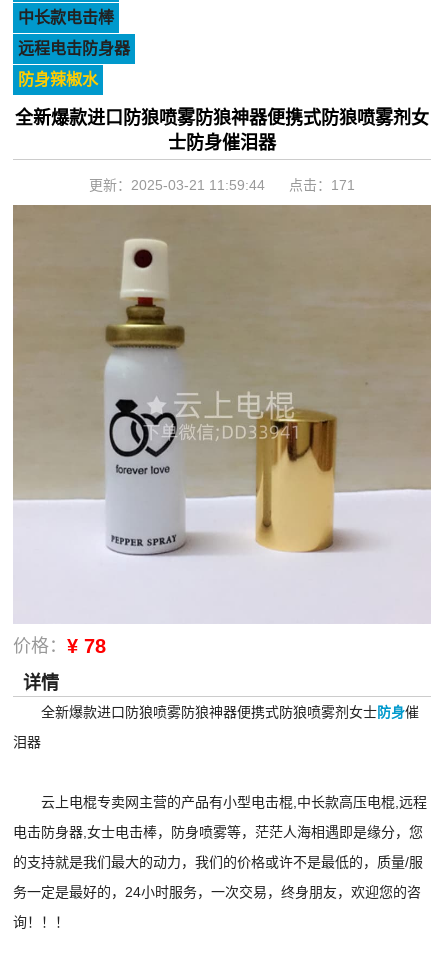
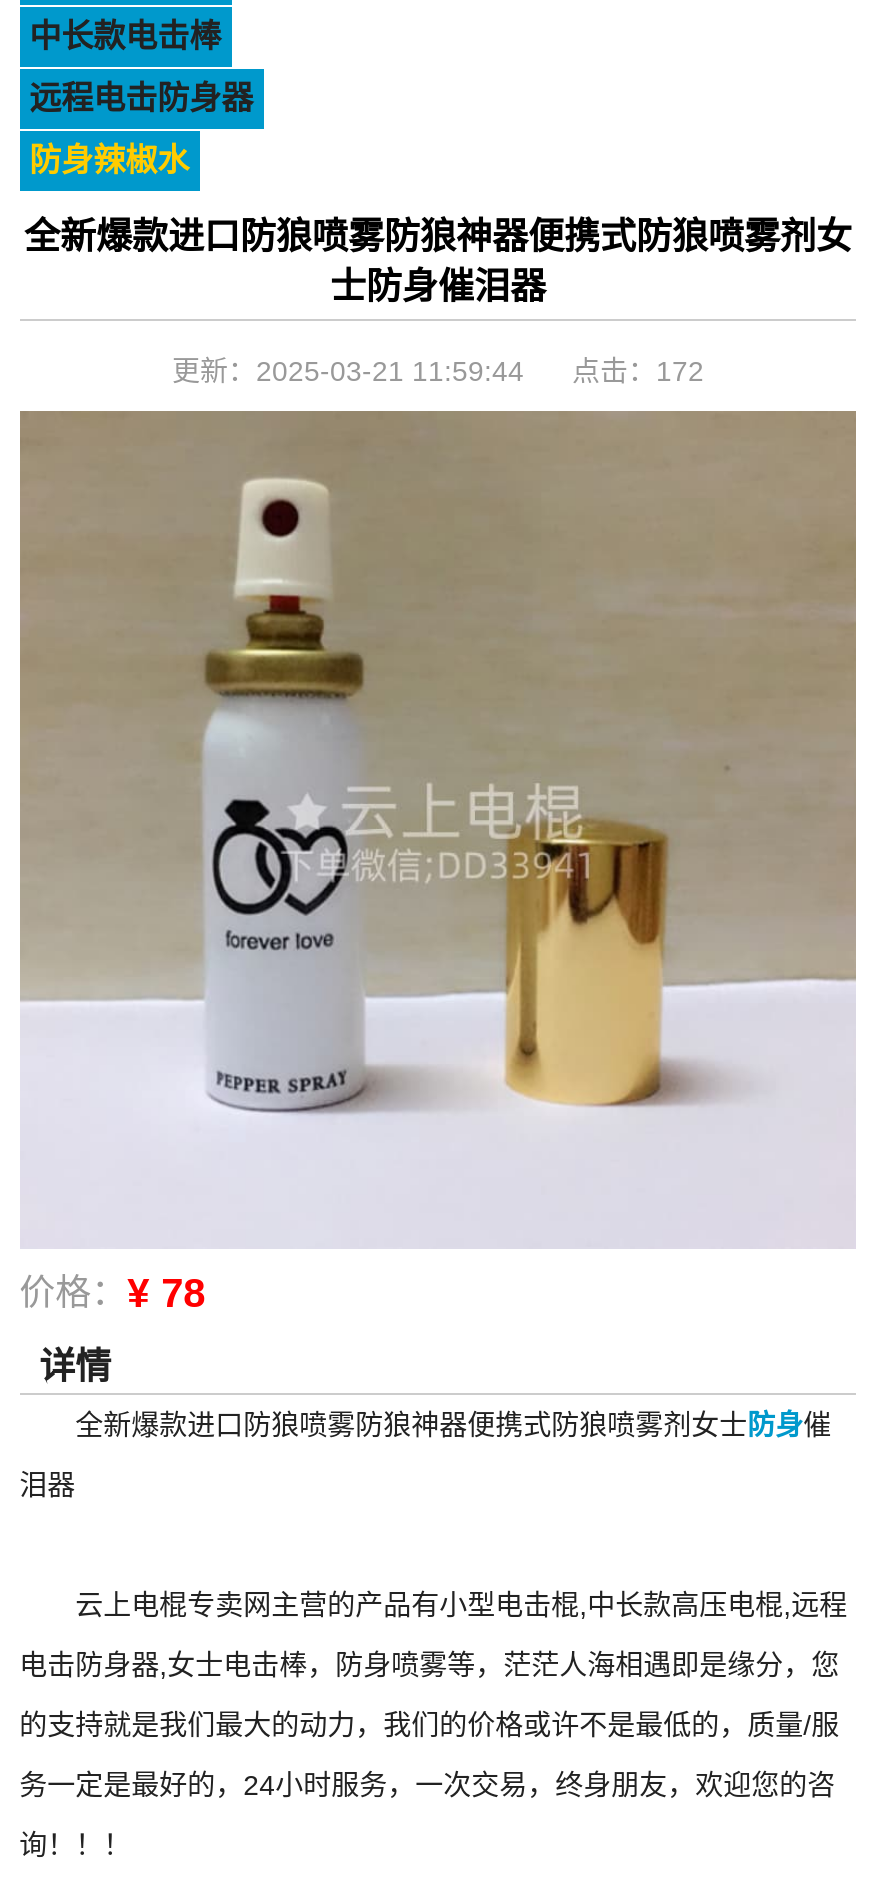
- 更新：2025-03-21 11:59:44 点击：171
+ 更新：2025-03-21 11:59:44 点击：172
